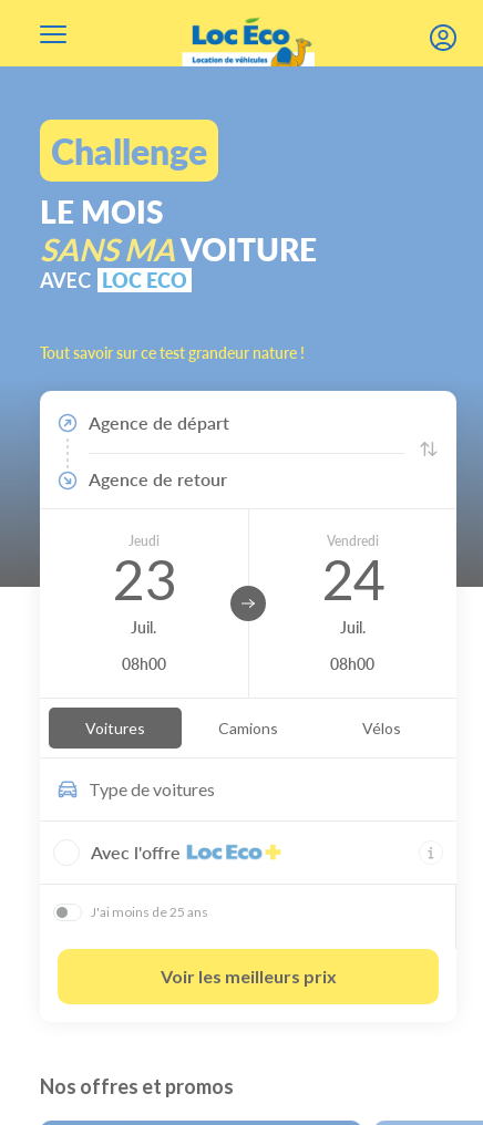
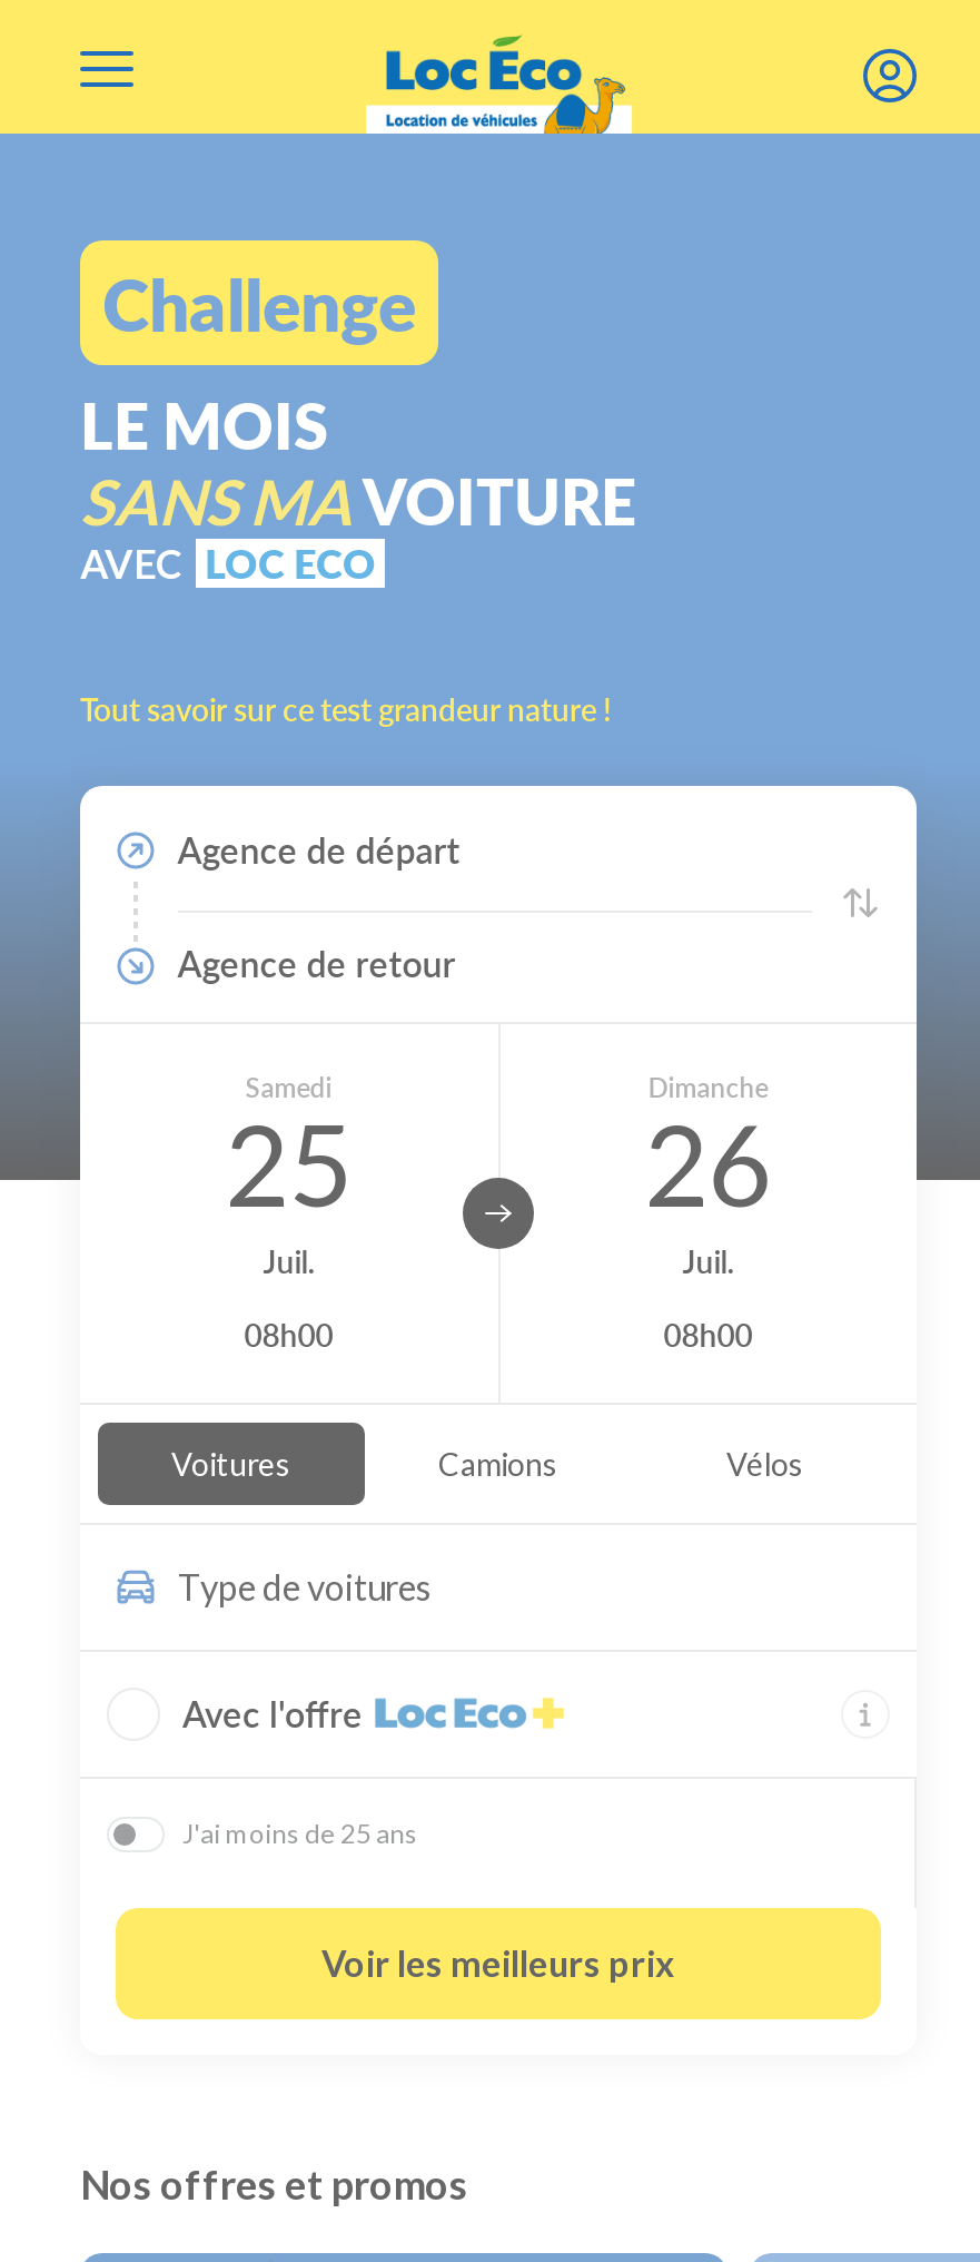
- Jeudi
- 23
+ Samedi
+ 25

- Vendredi
- 24
+ Dimanche
+ 26
